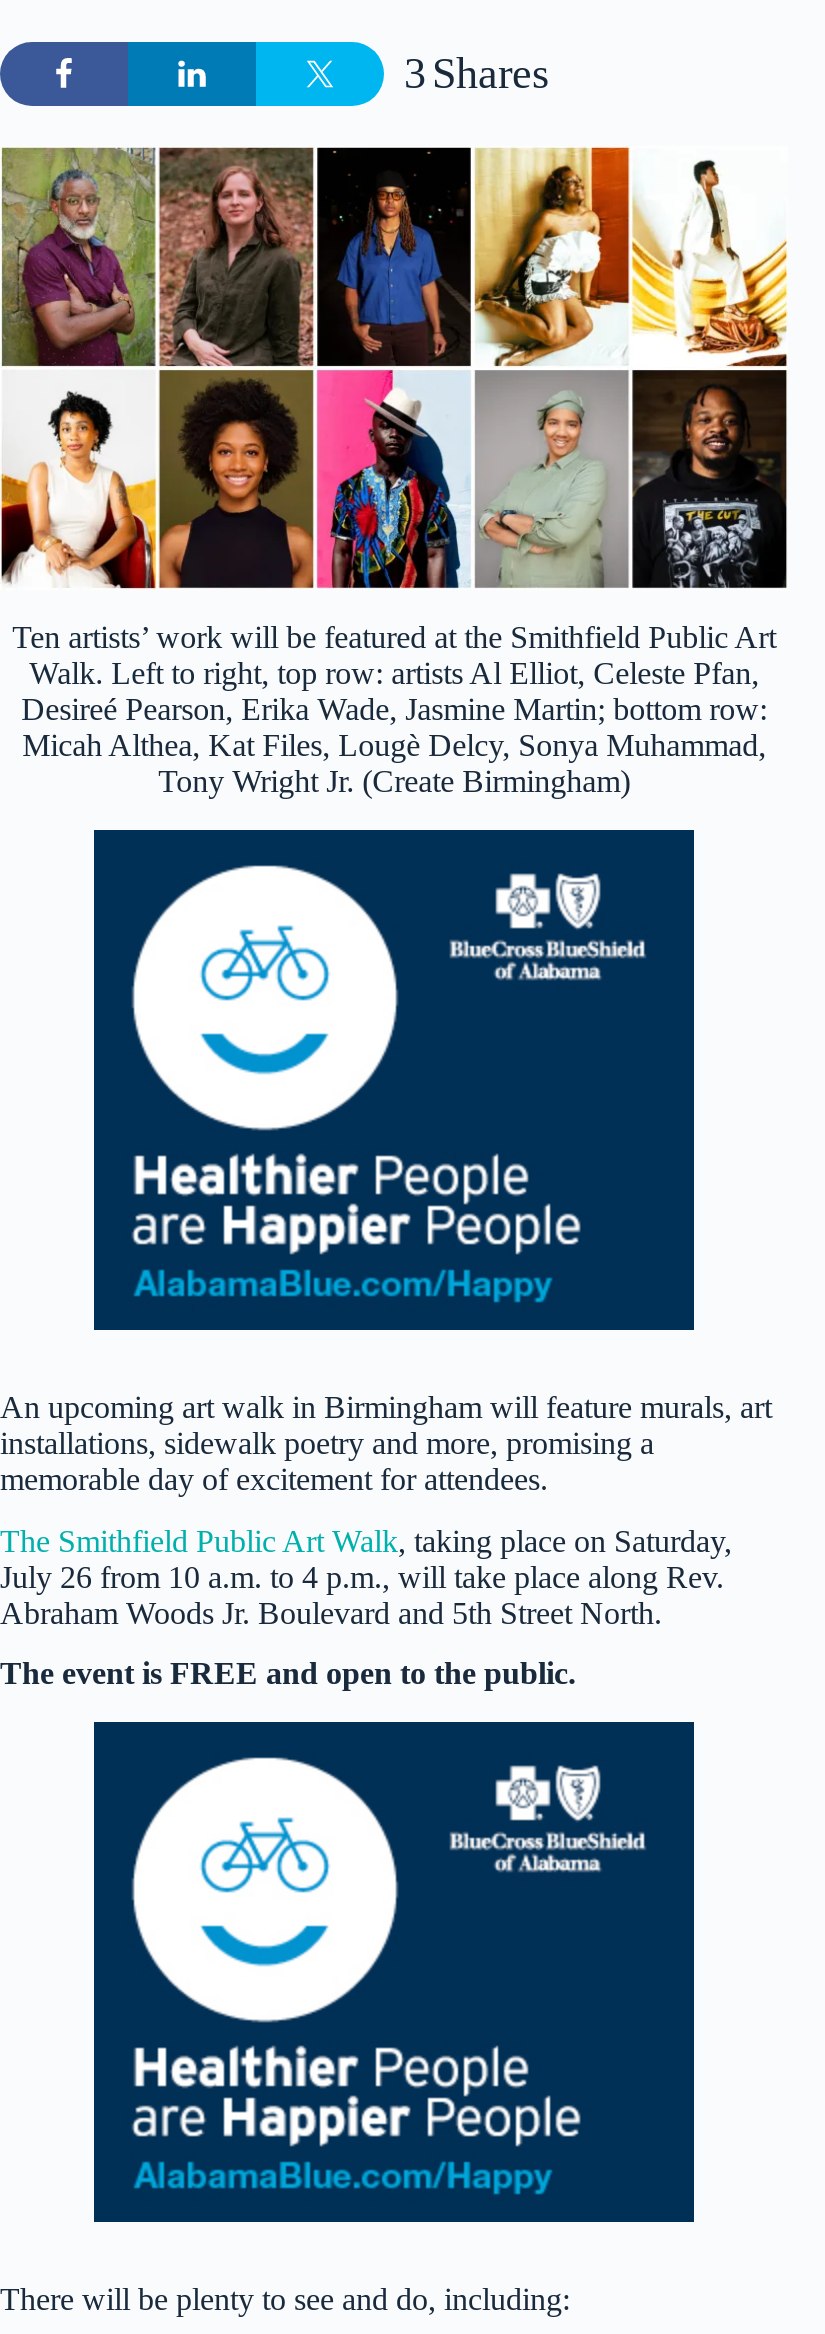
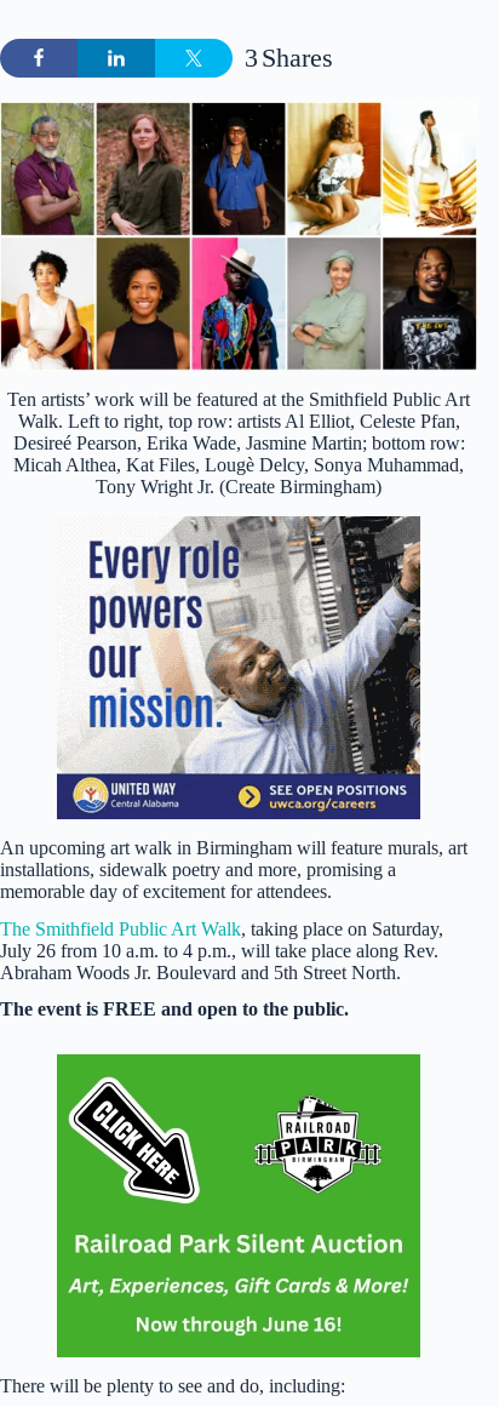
- [image]
+ [image]

- [image]
+ [image]
